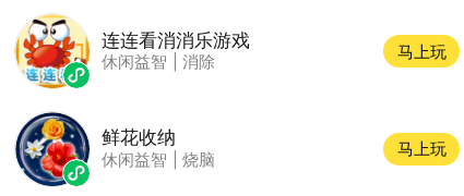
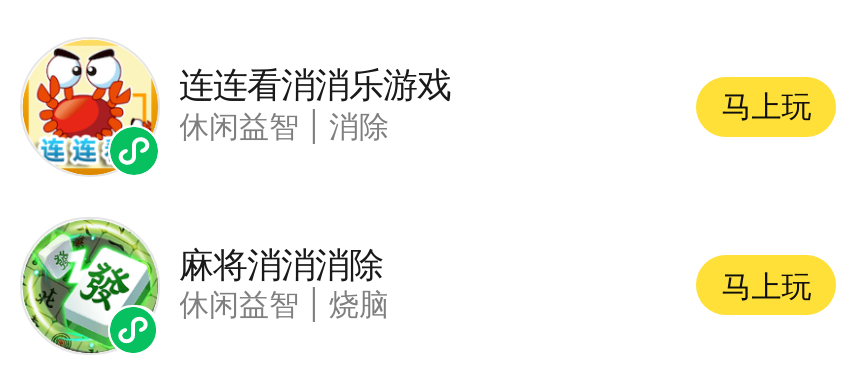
- [image]
- 鲜花收纳
+ [image]
+ 麻将消消消除
